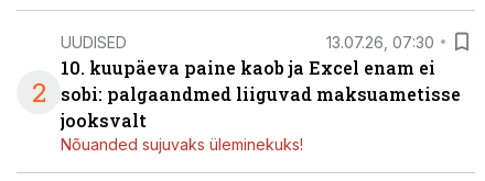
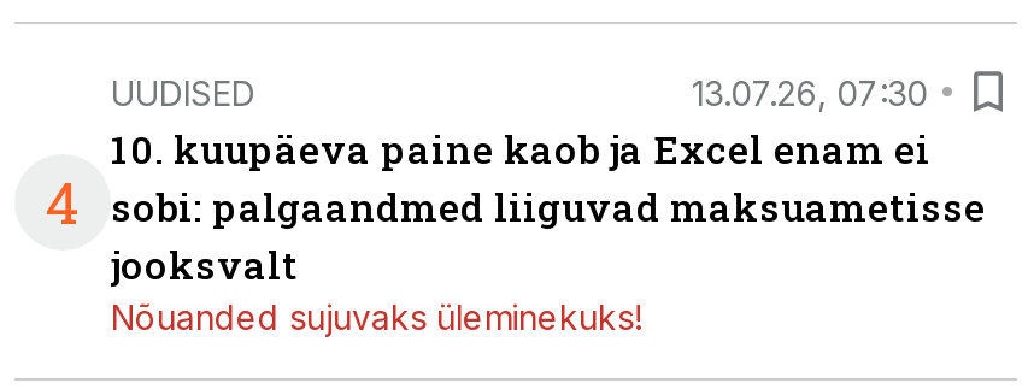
- 2 sobi: palgaandmed liiguvad maksuametisse
+ 4 sobi: palgaandmed liiguvad maksuametisse
